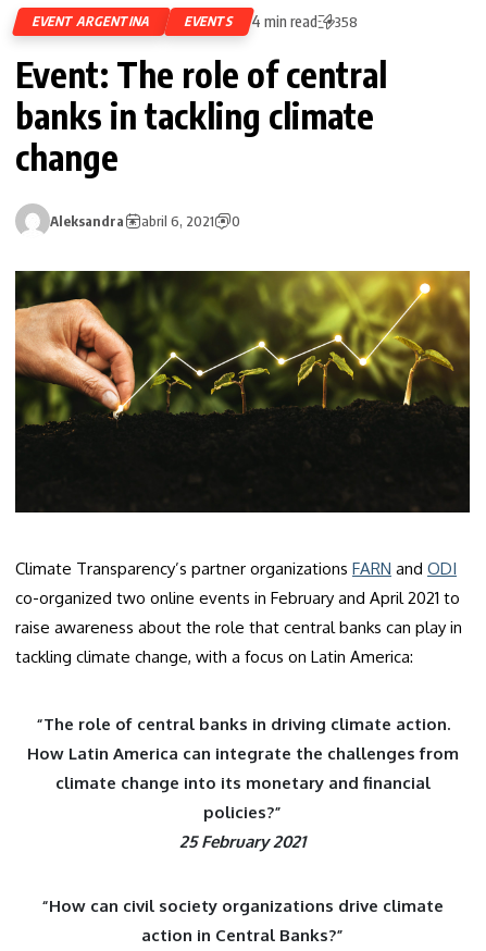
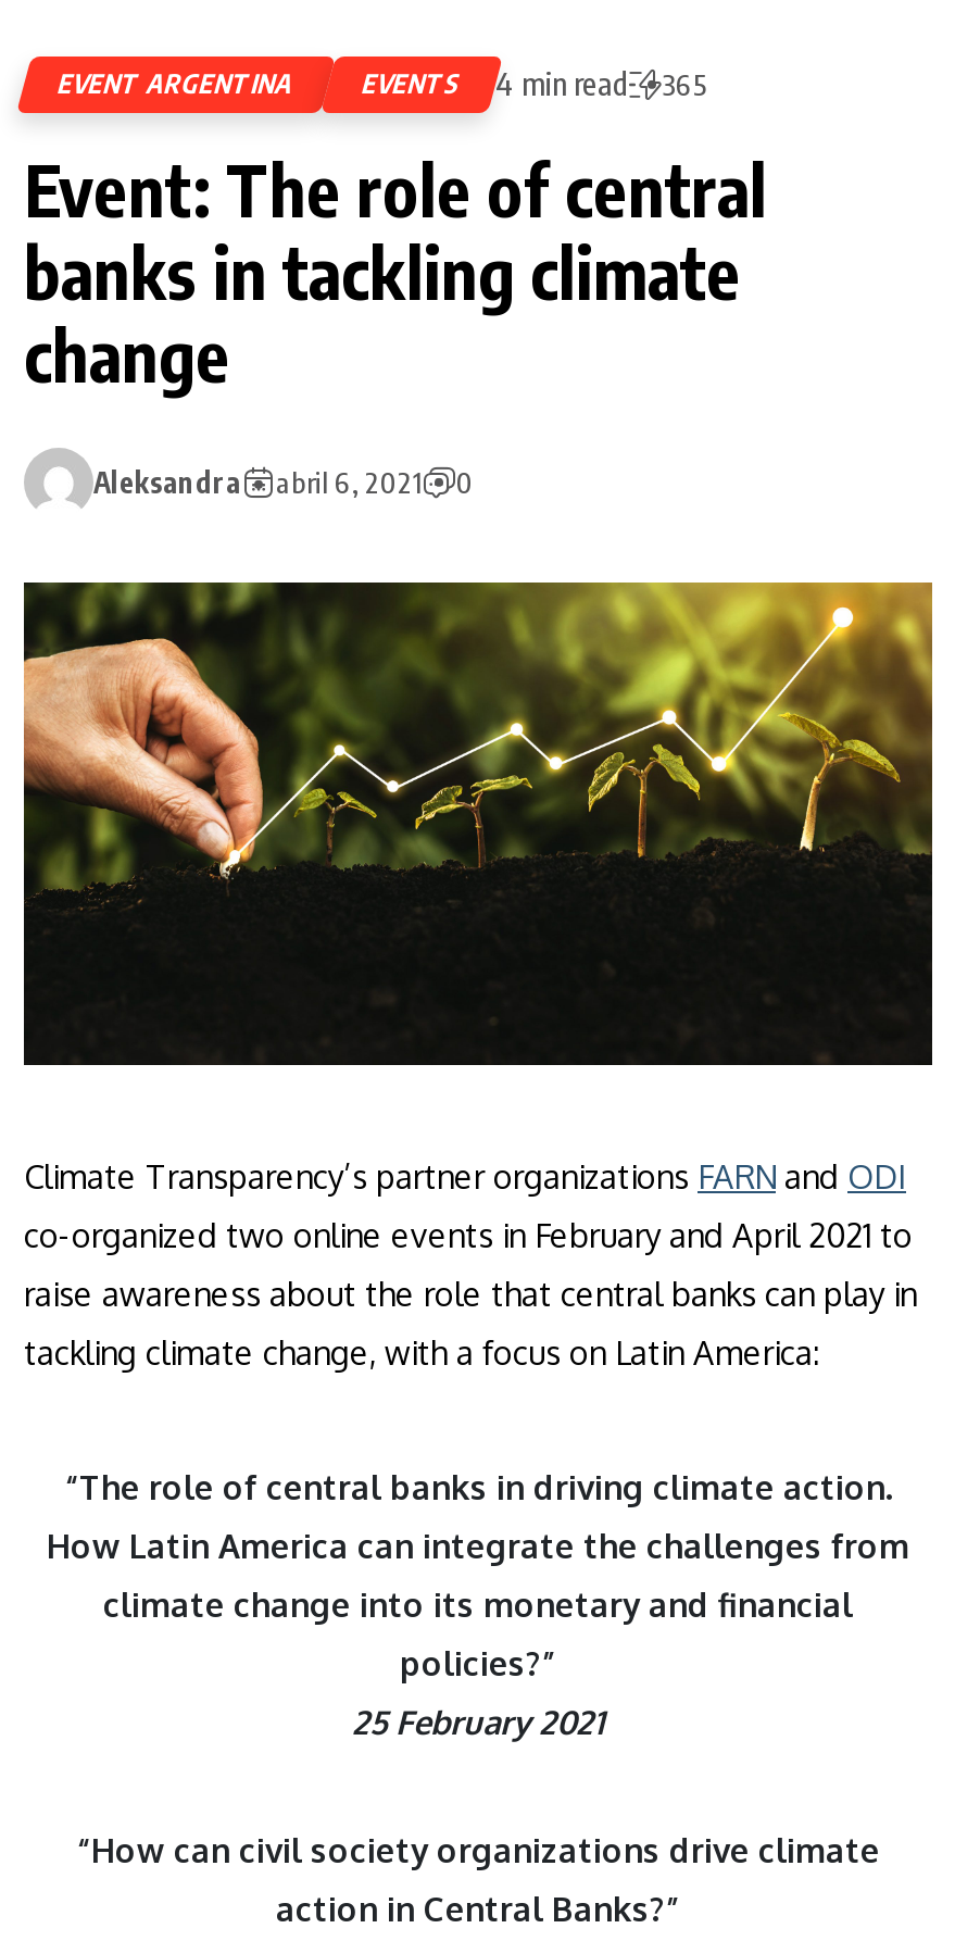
- EVENT ARGENTINA EVENTS 4 min read 358
+ EVENT ARGENTINA EVENTS 4 min read 365
